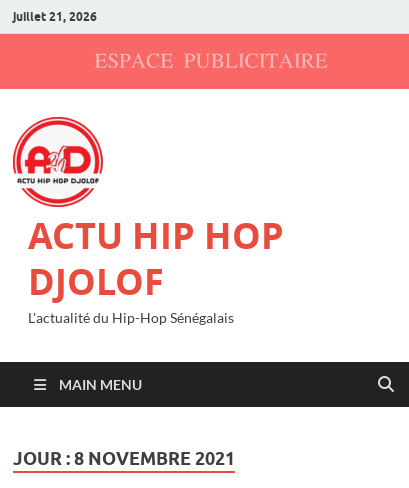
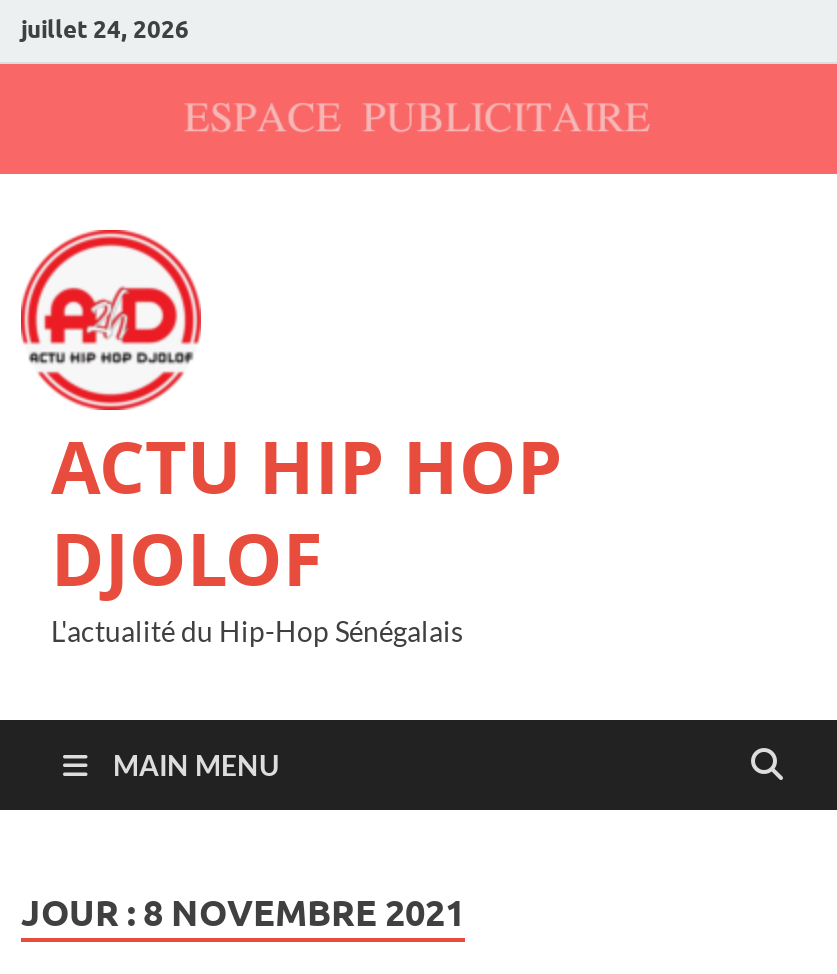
- juillet 21, 2026
+ juillet 24, 2026
